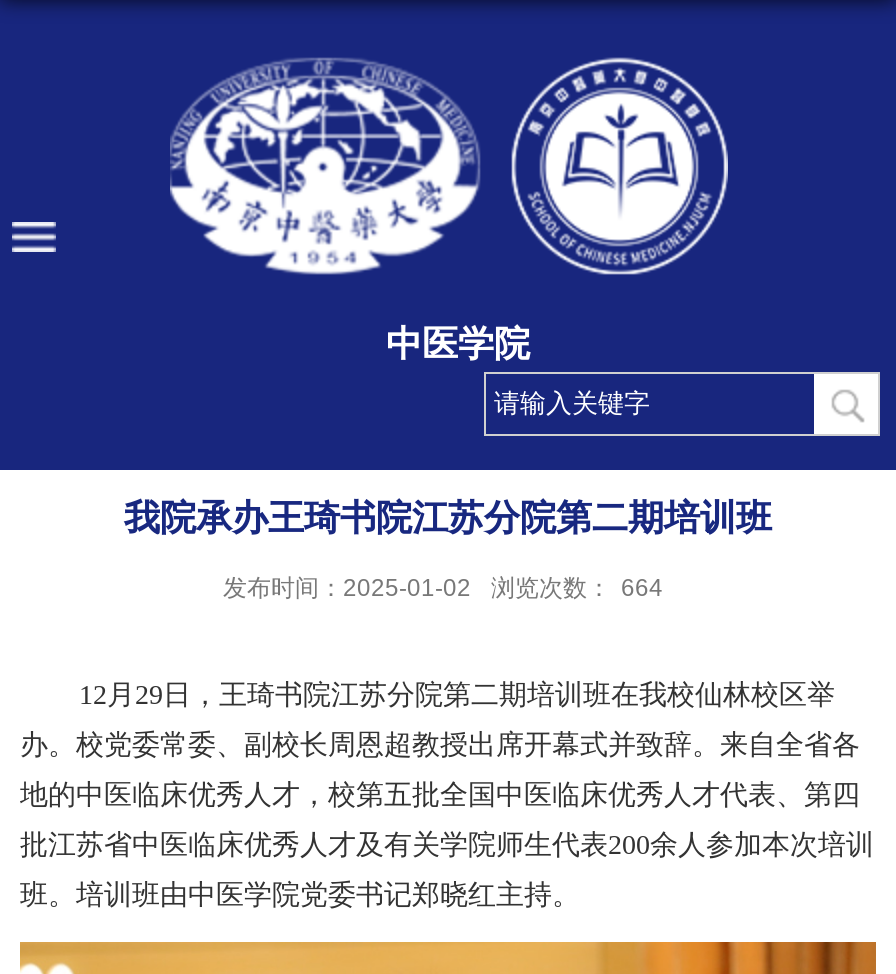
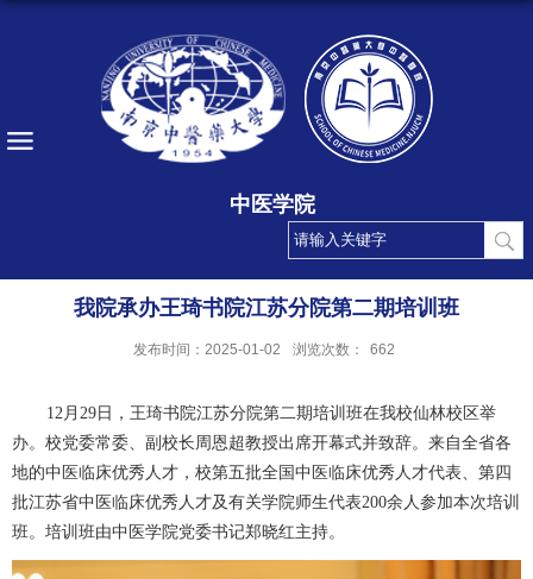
- 发布时间：2025-01-02 浏览次数： 664
+ 发布时间：2025-01-02 浏览次数： 662
